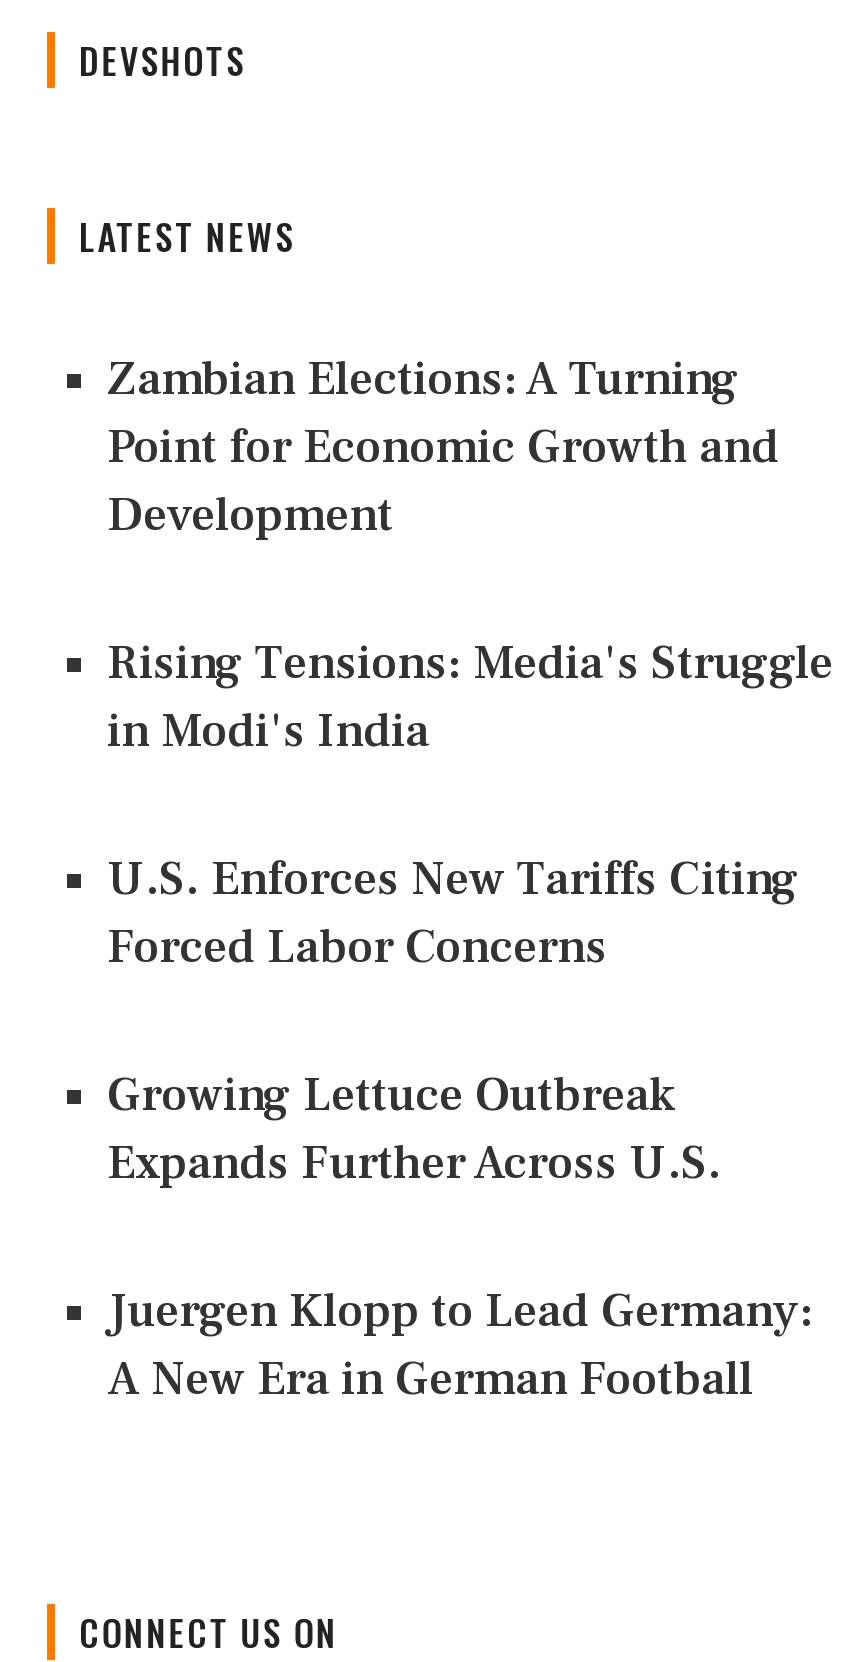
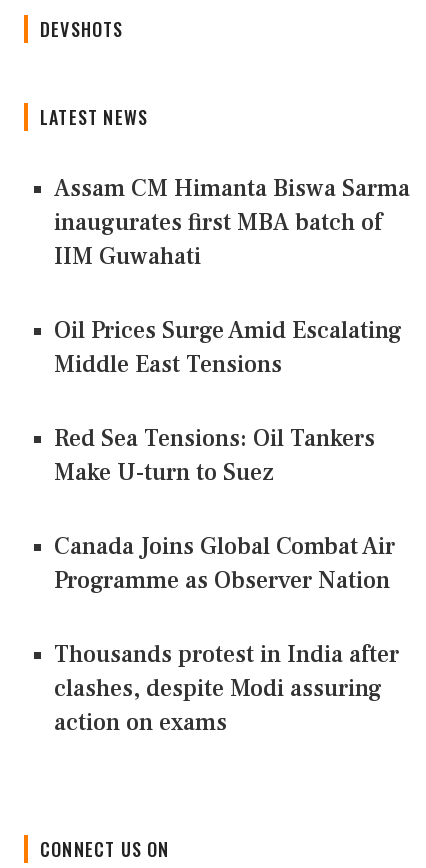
- Zambian Elections: A Turning
- Point for Economic Growth and
- Development
+ Assam CM Himanta Biswa Sarma
+ inaugurates first MBA batch of
+ IIM Guwahati

- Rising Tensions: Media's Struggle
- in Modi's India
+ Oil Prices Surge Amid Escalating
+ Middle East Tensions

- U.S. Enforces New Tariffs Citing
- Forced Labor Concerns
+ Red Sea Tensions: Oil Tankers
+ Make U-turn to Suez

- Growing Lettuce Outbreak
- Expands Further Across U.S.
+ Canada Joins Global Combat Air
+ Programme as Observer Nation

- Juergen Klopp to Lead Germany:
- A New Era in German Football
+ Thousands protest in India after
+ clashes, despite Modi assuring
+ action on exams
